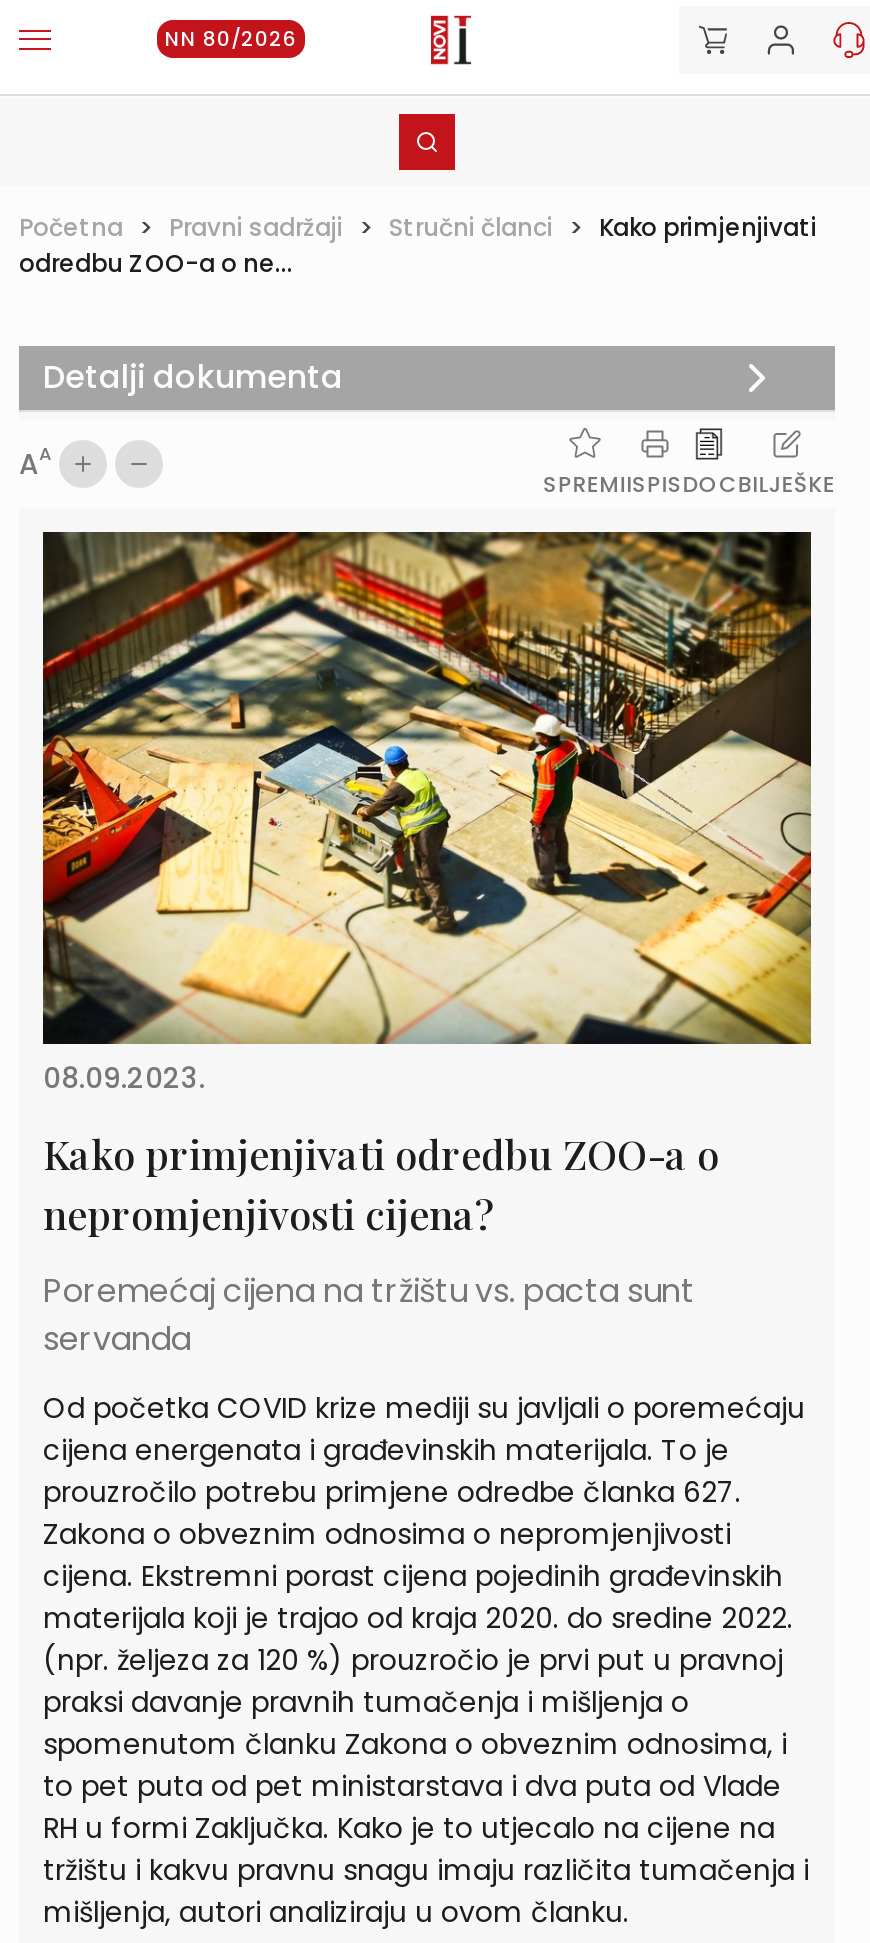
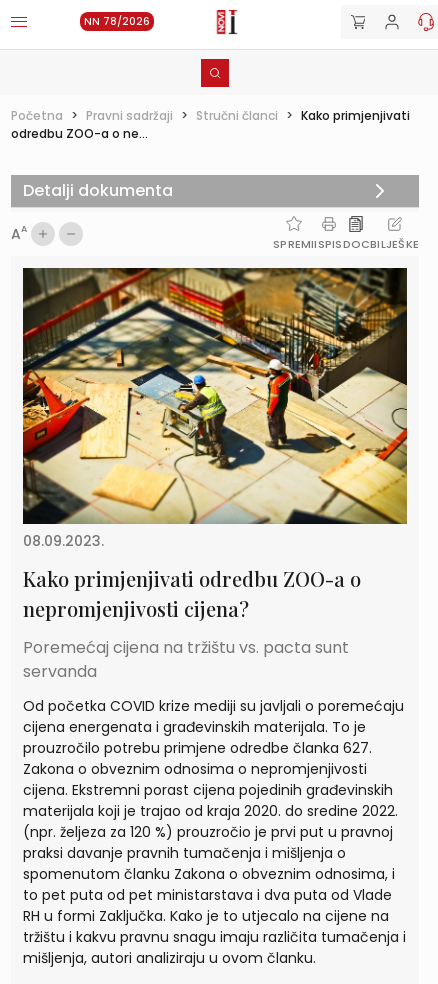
- NN 80/2026
+ NN 78/2026
